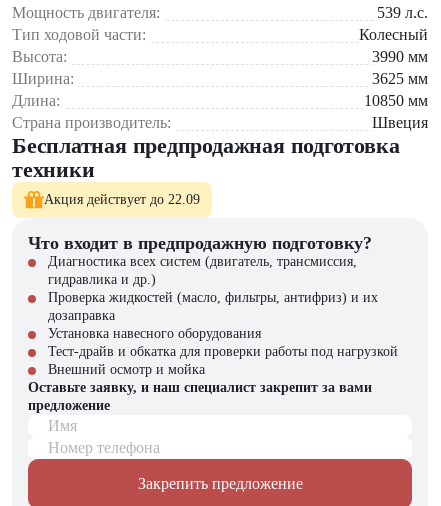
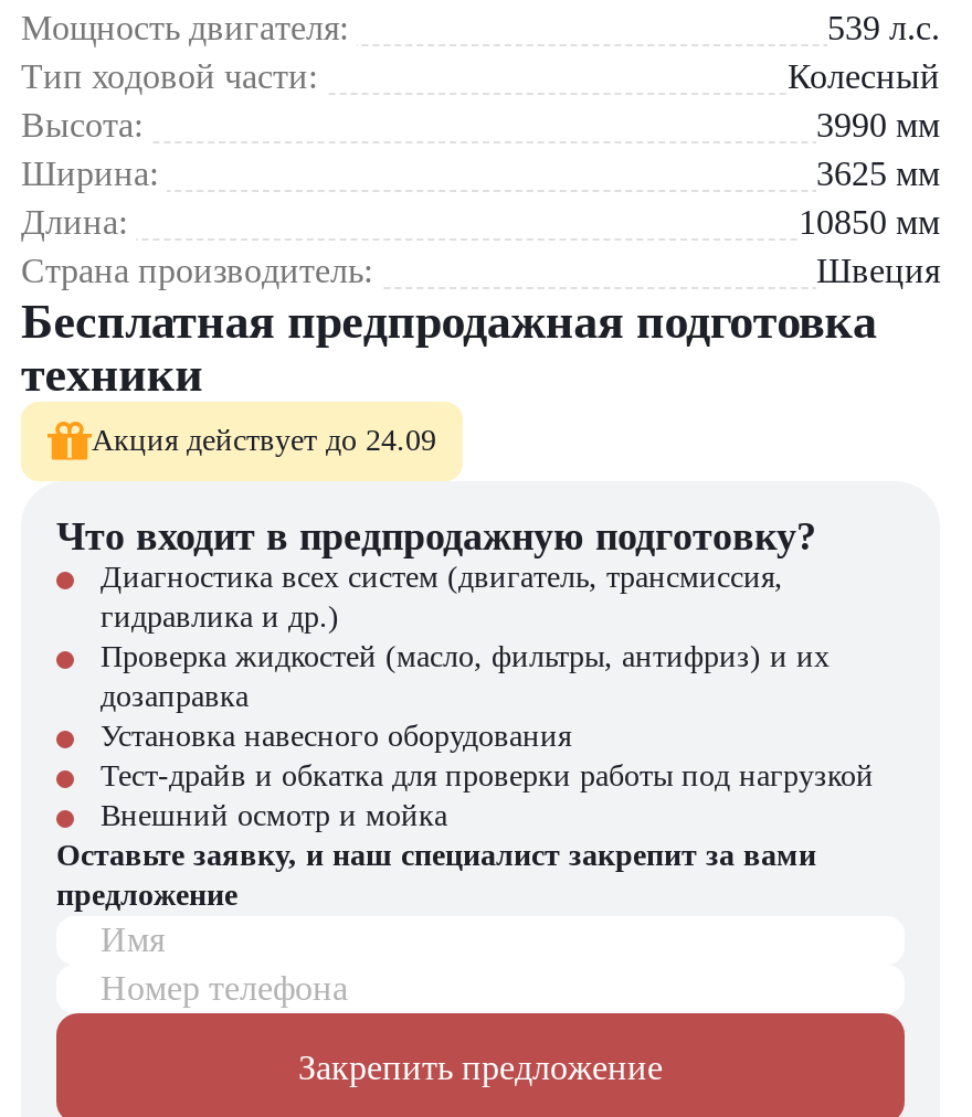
- Акция действует до 22.09
+ Акция действует до 24.09
